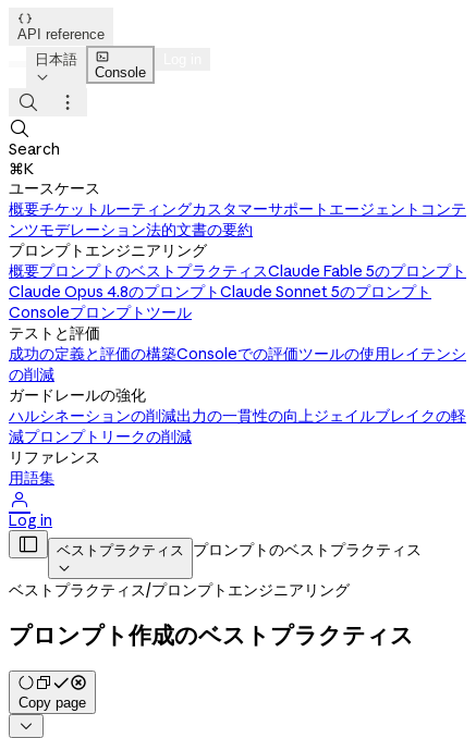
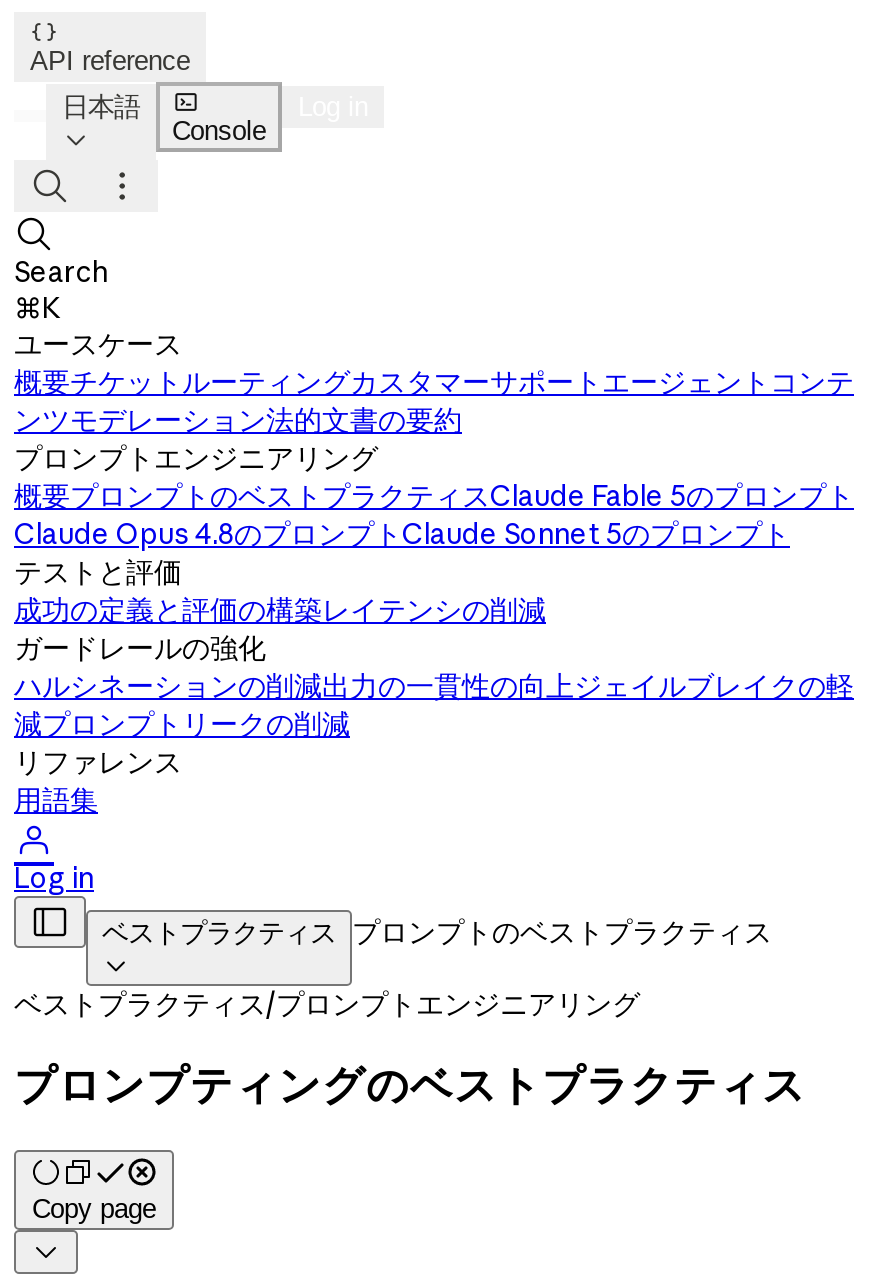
- Consoleプロンプトツール

- 成功の定義と評価の構築Consoleでの評価ツールの使用レイテンシ
- の削減
+ 成功の定義と評価の構築レイテンシの削減

- プロンプト作成のベストプラクティス
+ プロンプティングのベストプラクティス
